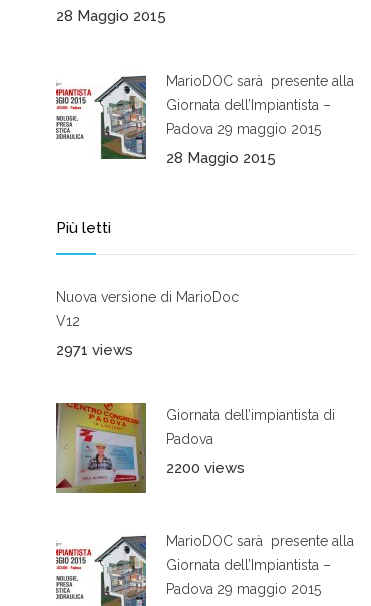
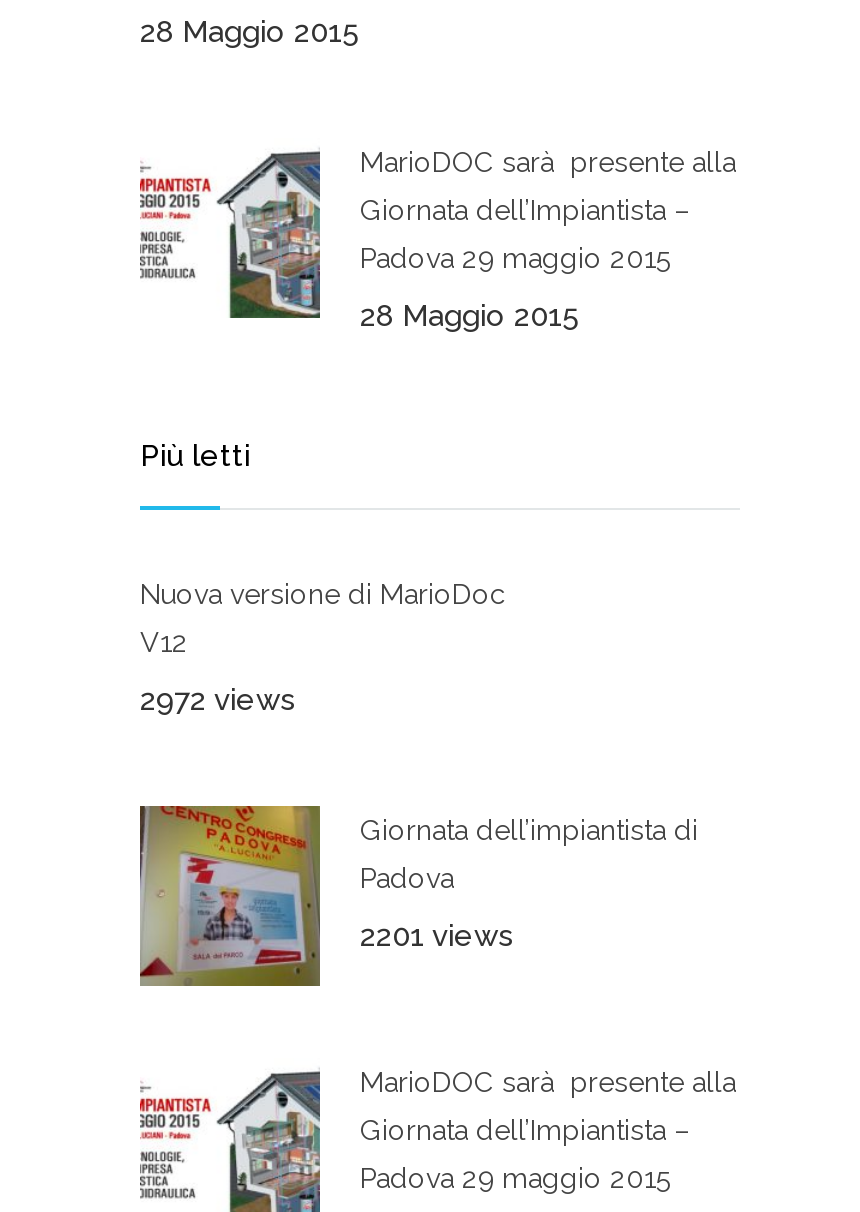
- 2971 views
+ 2972 views

- 2200 views
+ 2201 views
